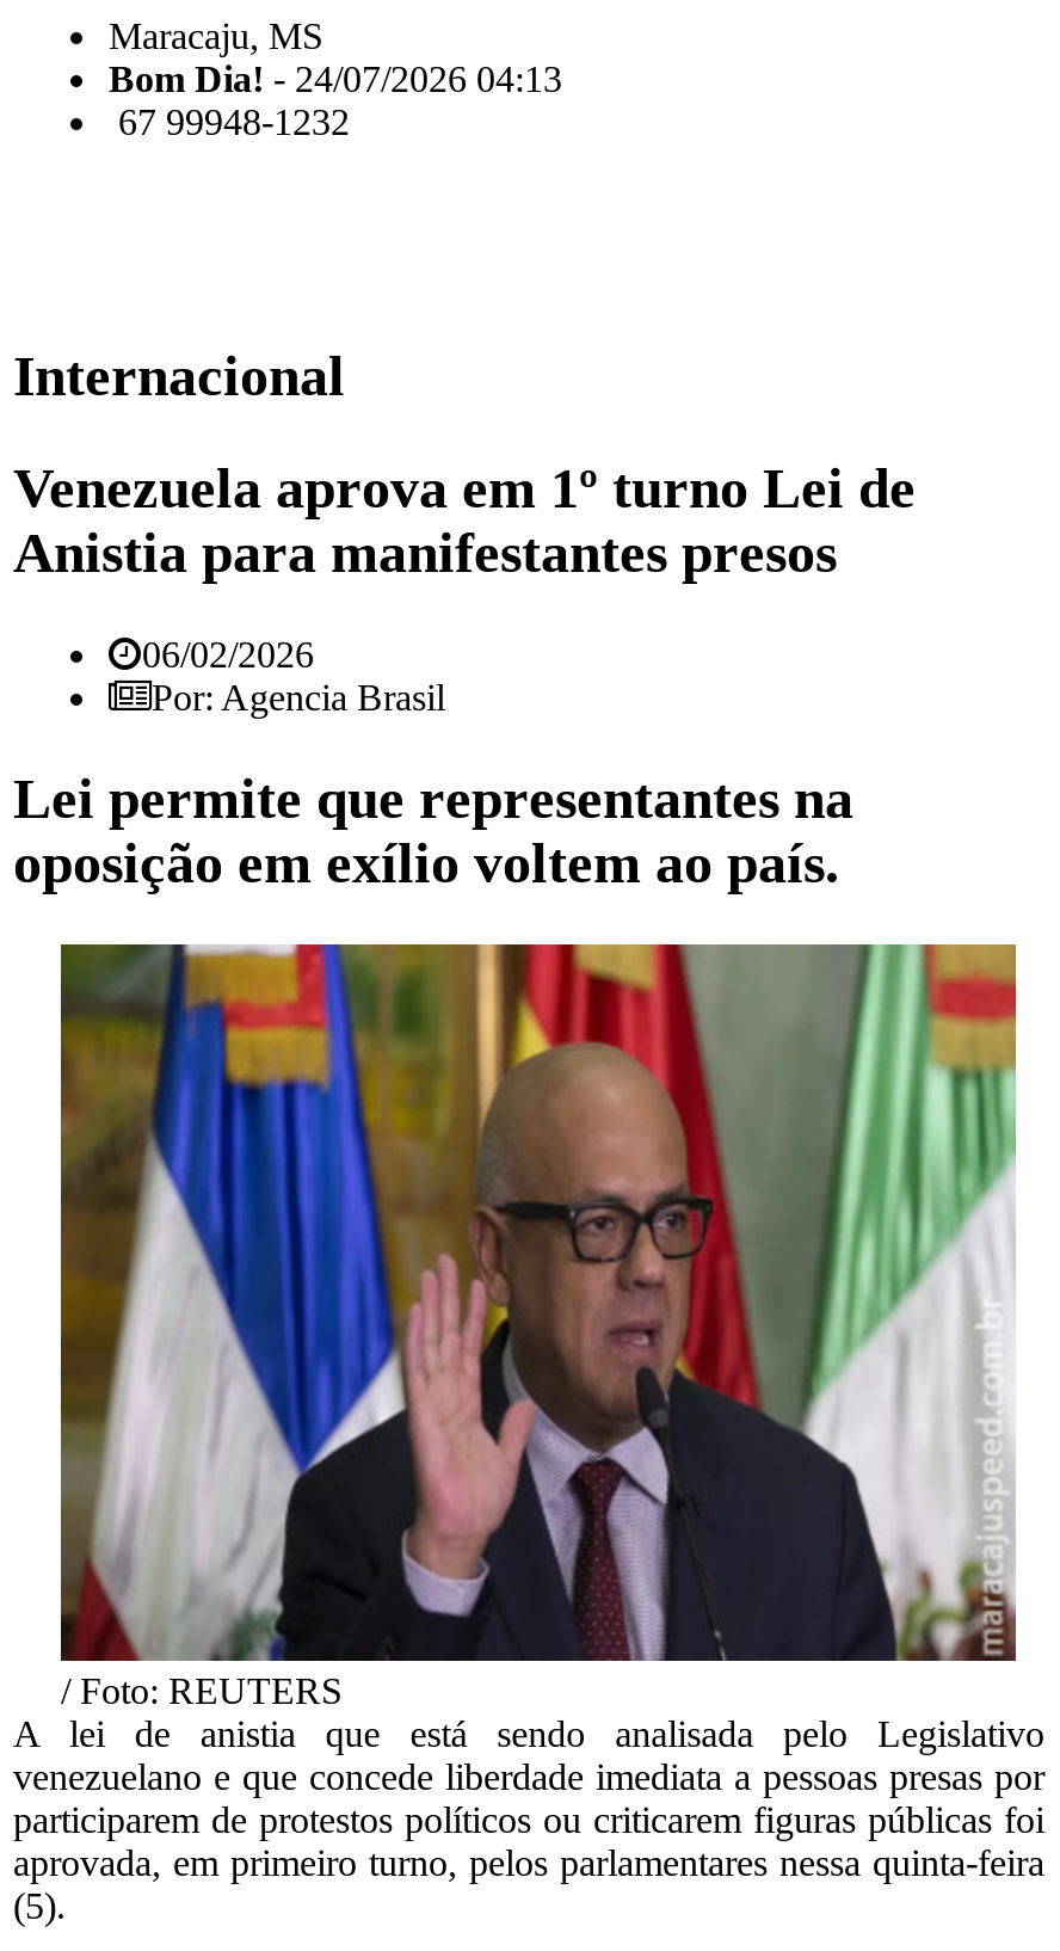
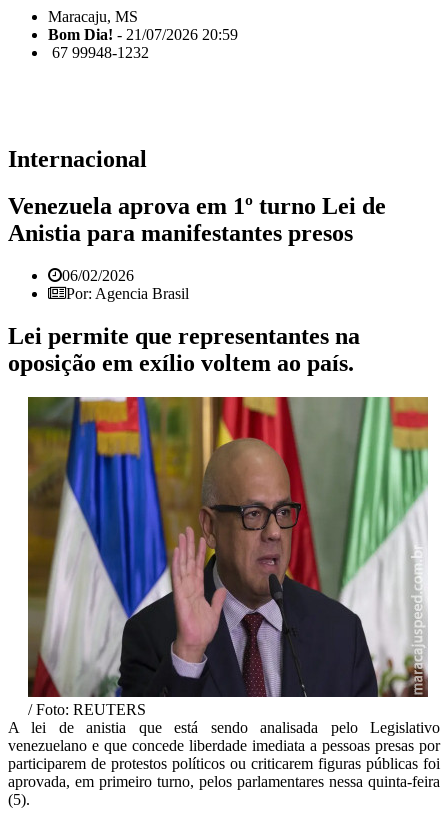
- Bom Dia! - 24/07/2026 04:13
+ Bom Dia! - 21/07/2026 20:59
